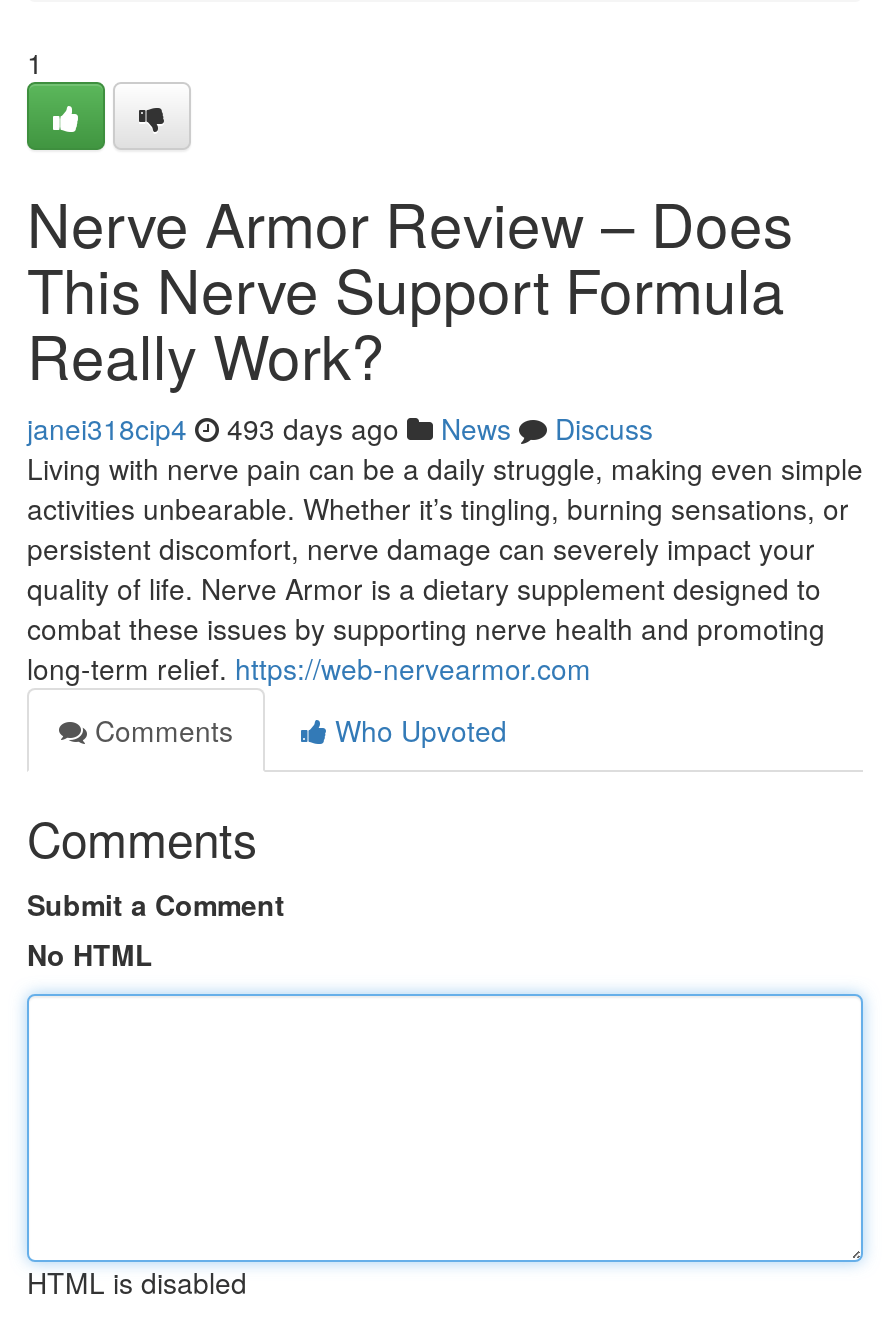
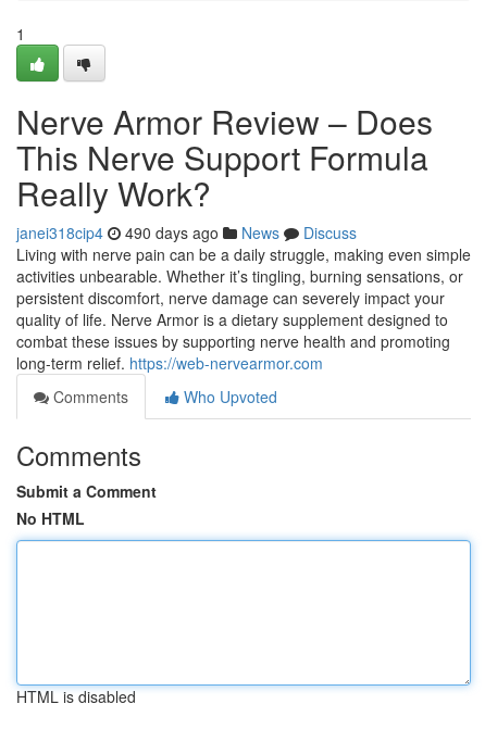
- janei318cip4 493 days ago News Discuss
+ janei318cip4 490 days ago News Discuss
